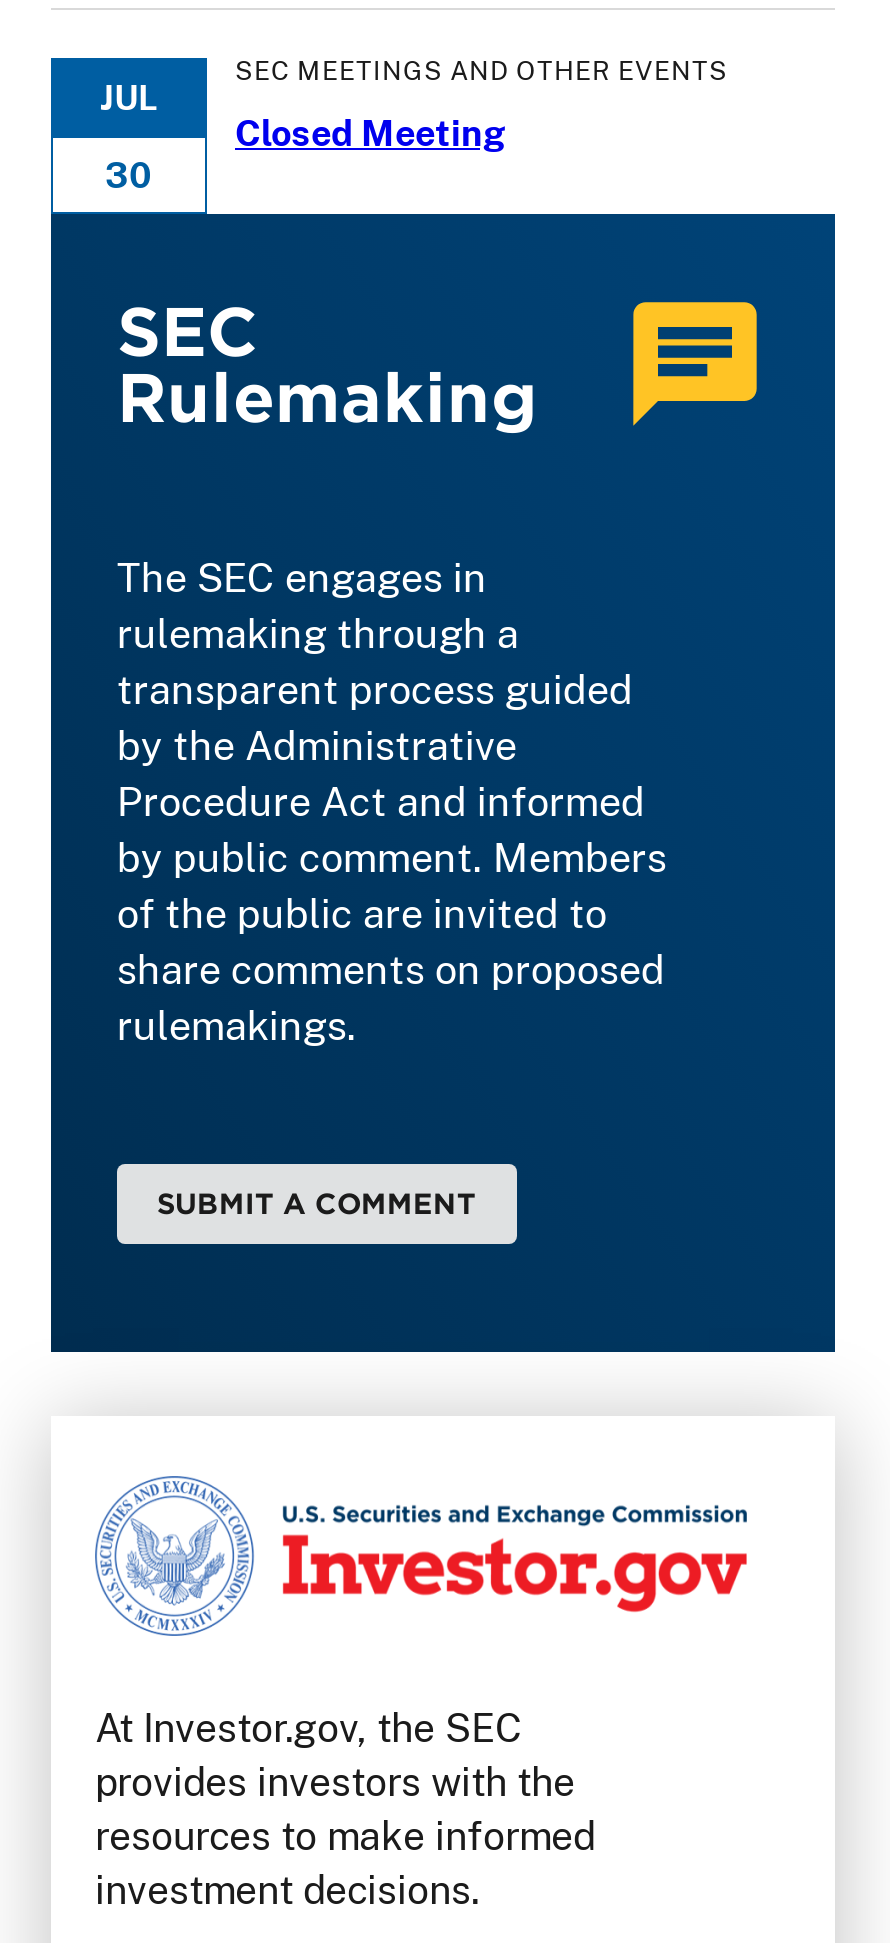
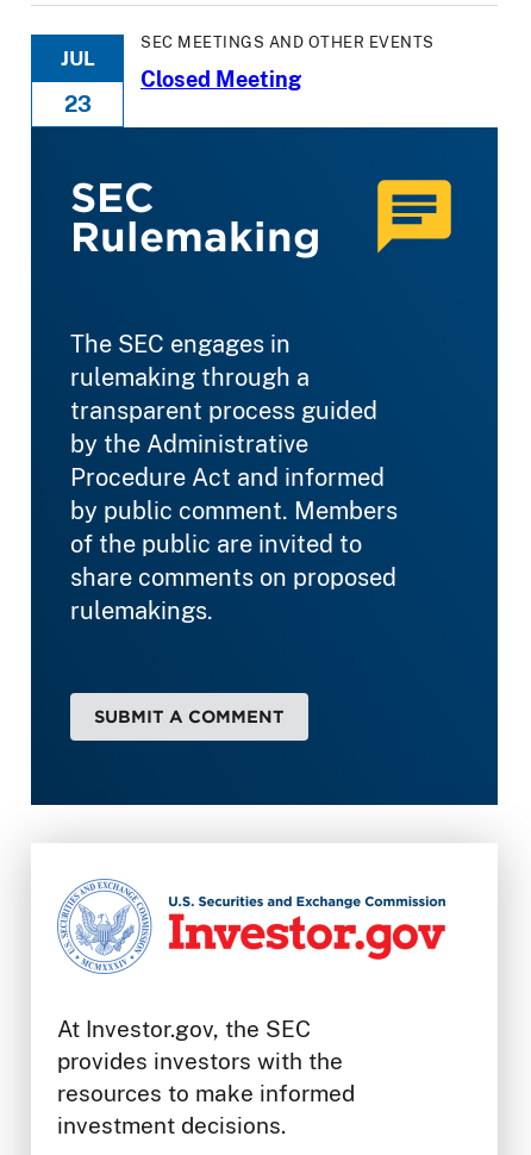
- 30
+ 23
